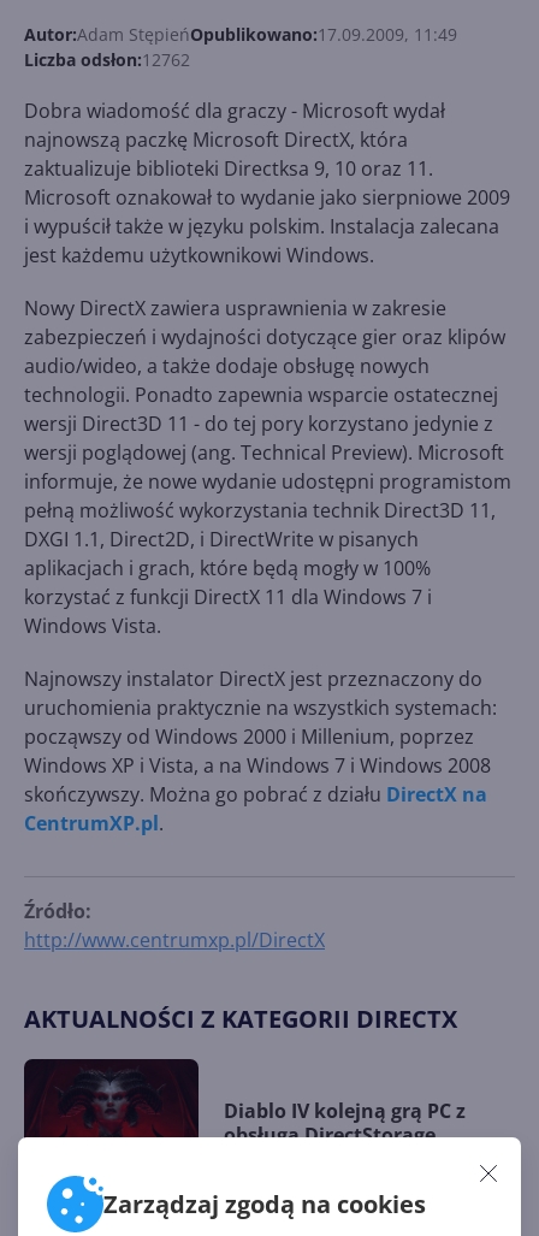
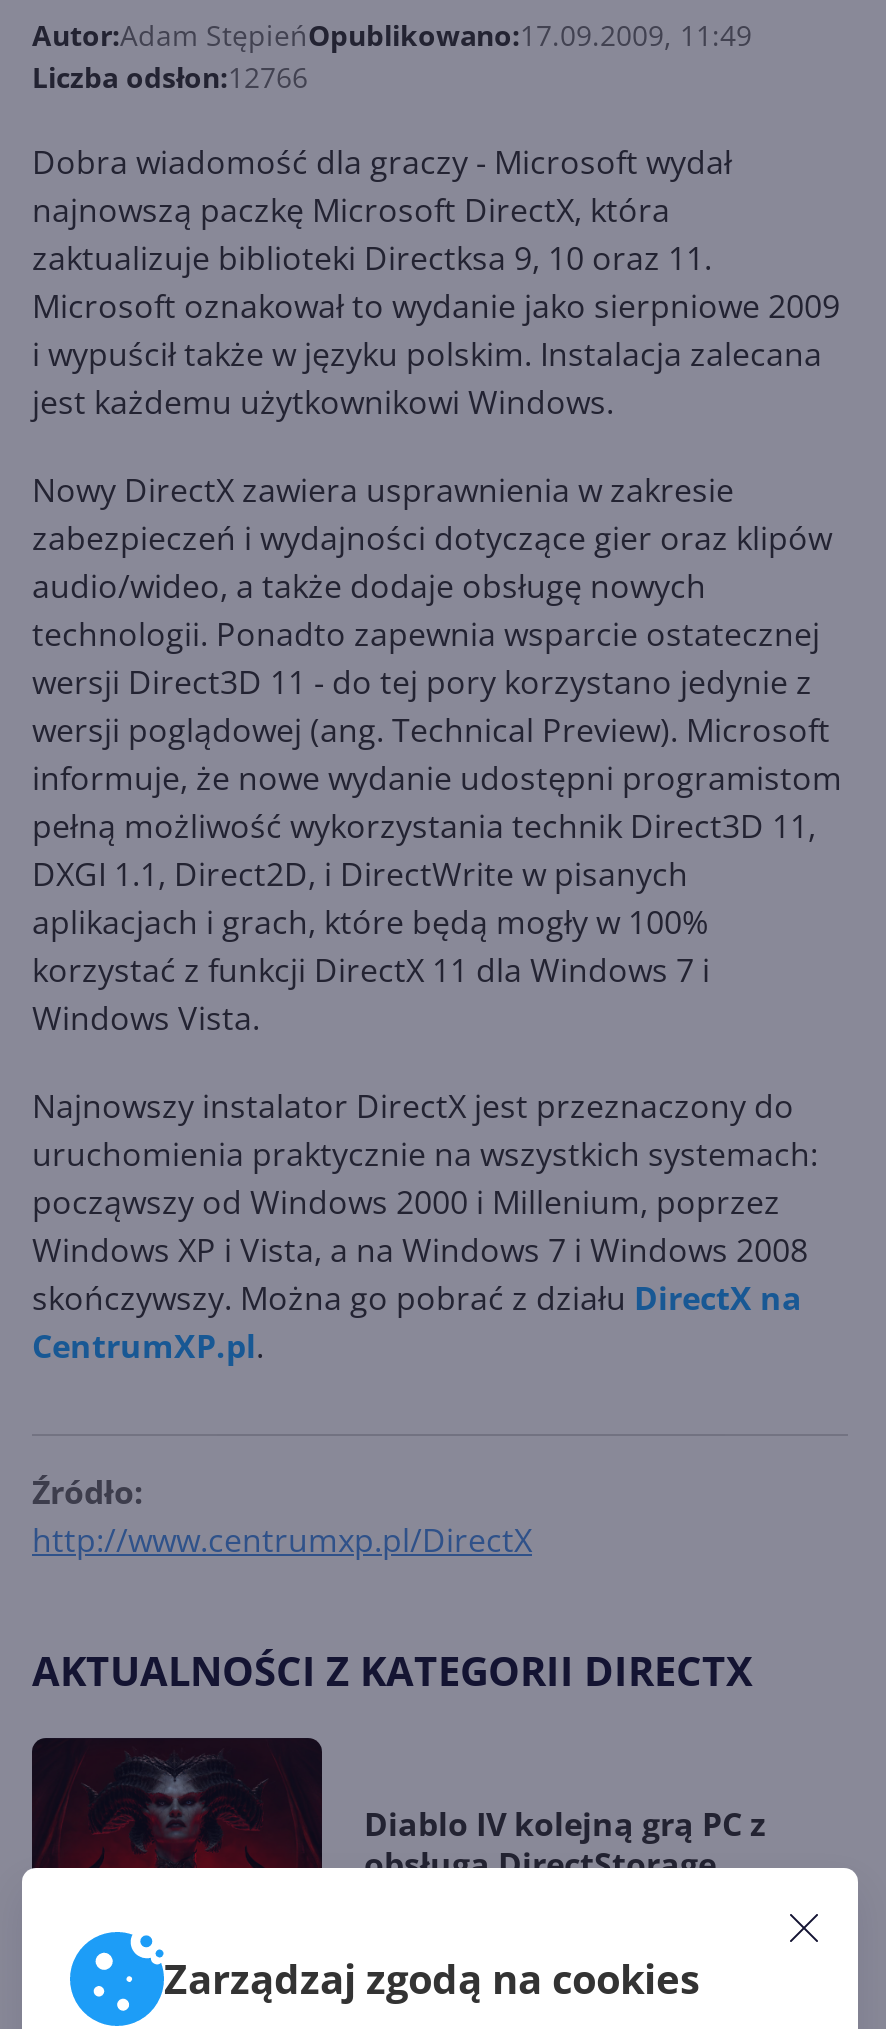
- Liczba odsłon:12762
+ Liczba odsłon:12766
